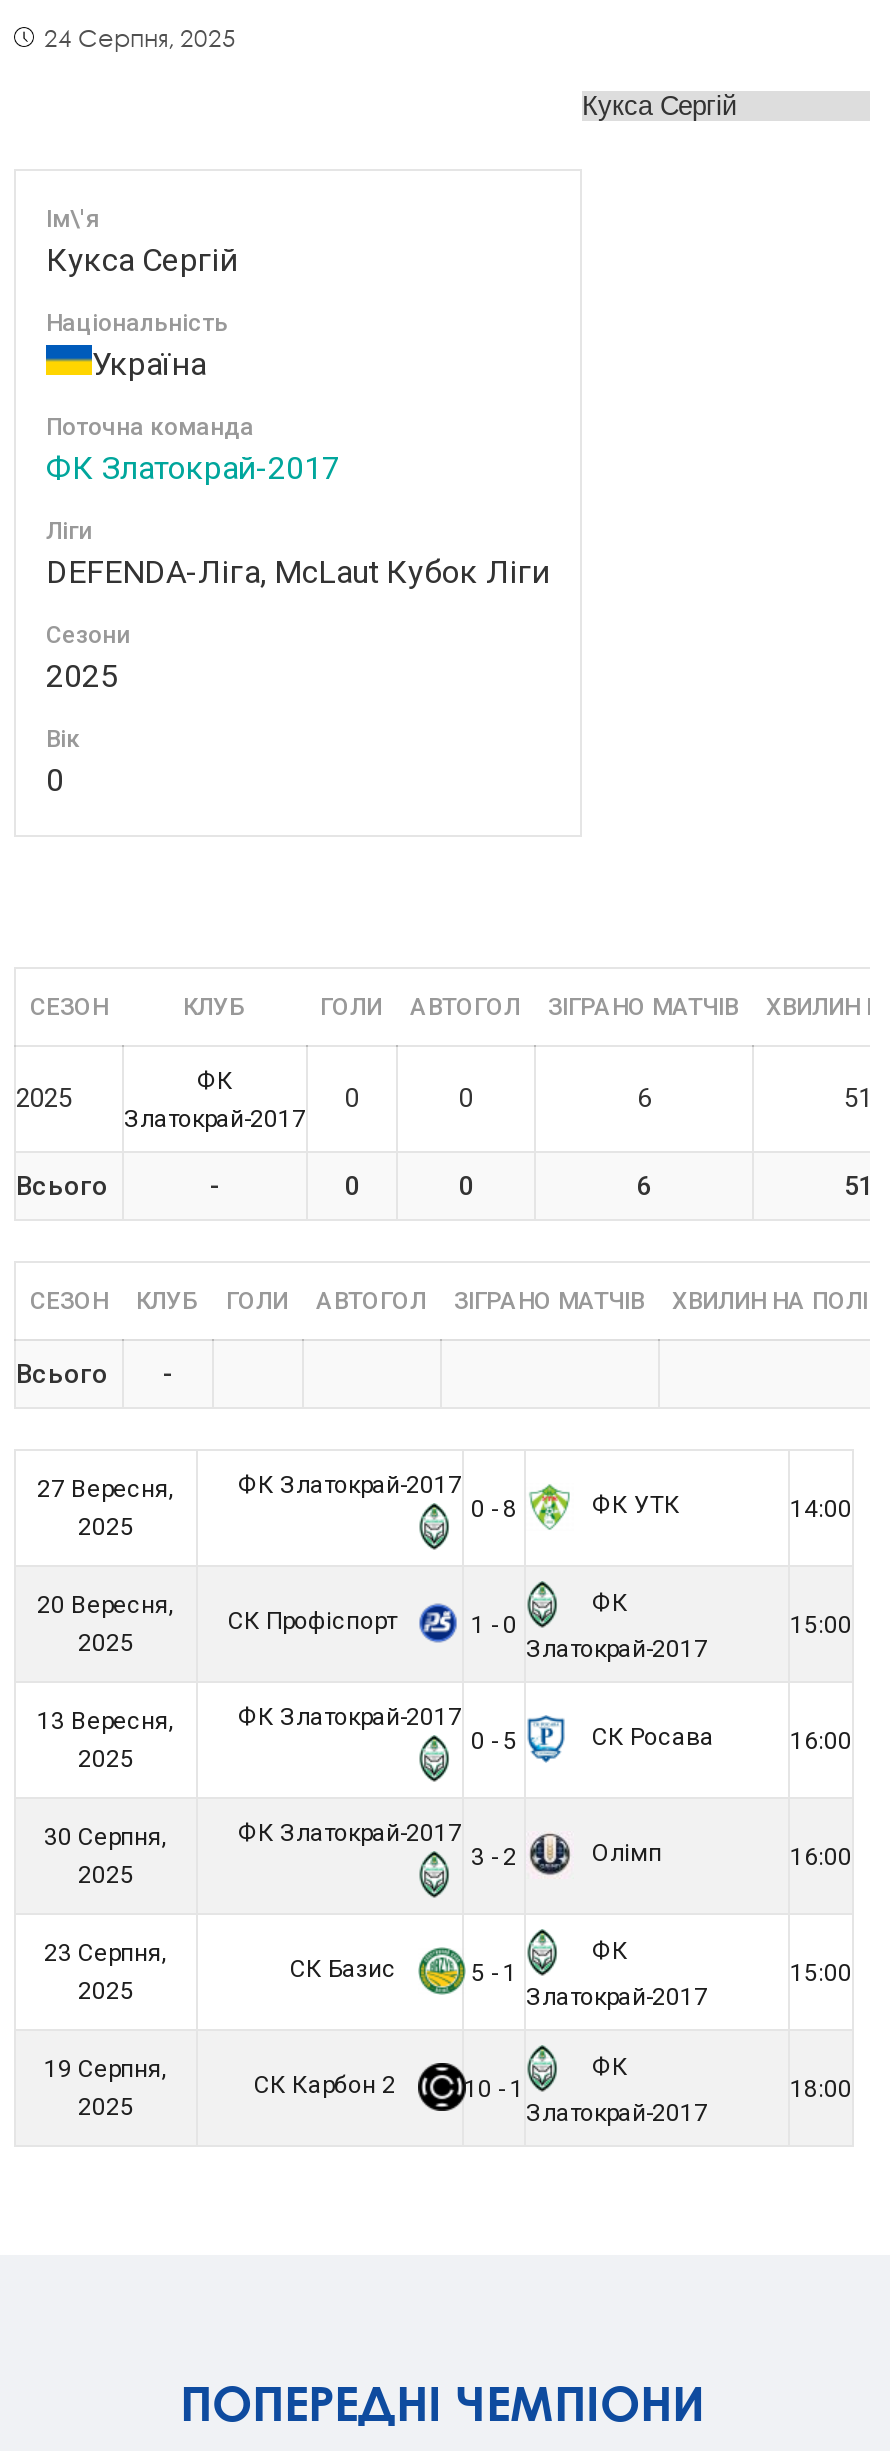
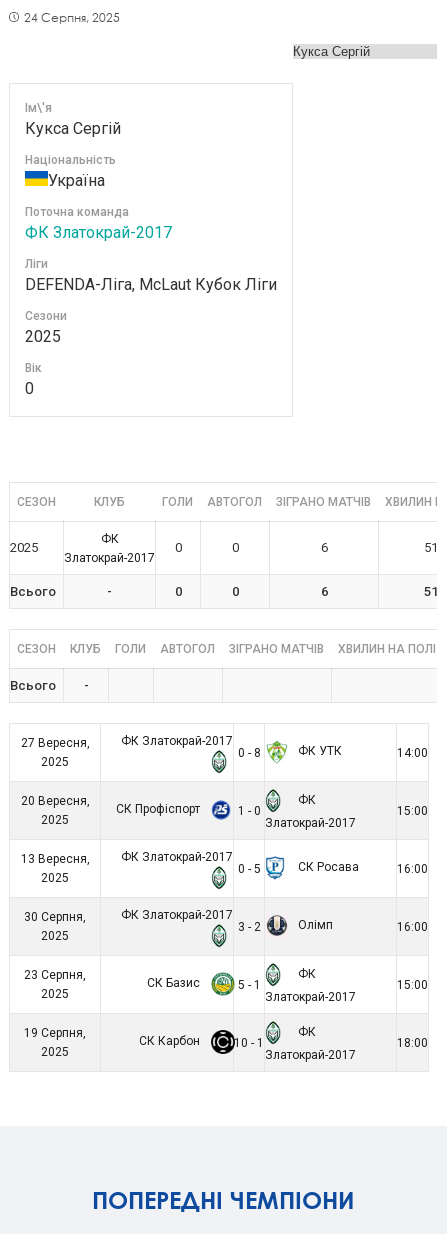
- СК Карбон 2
+ СК Карбон
